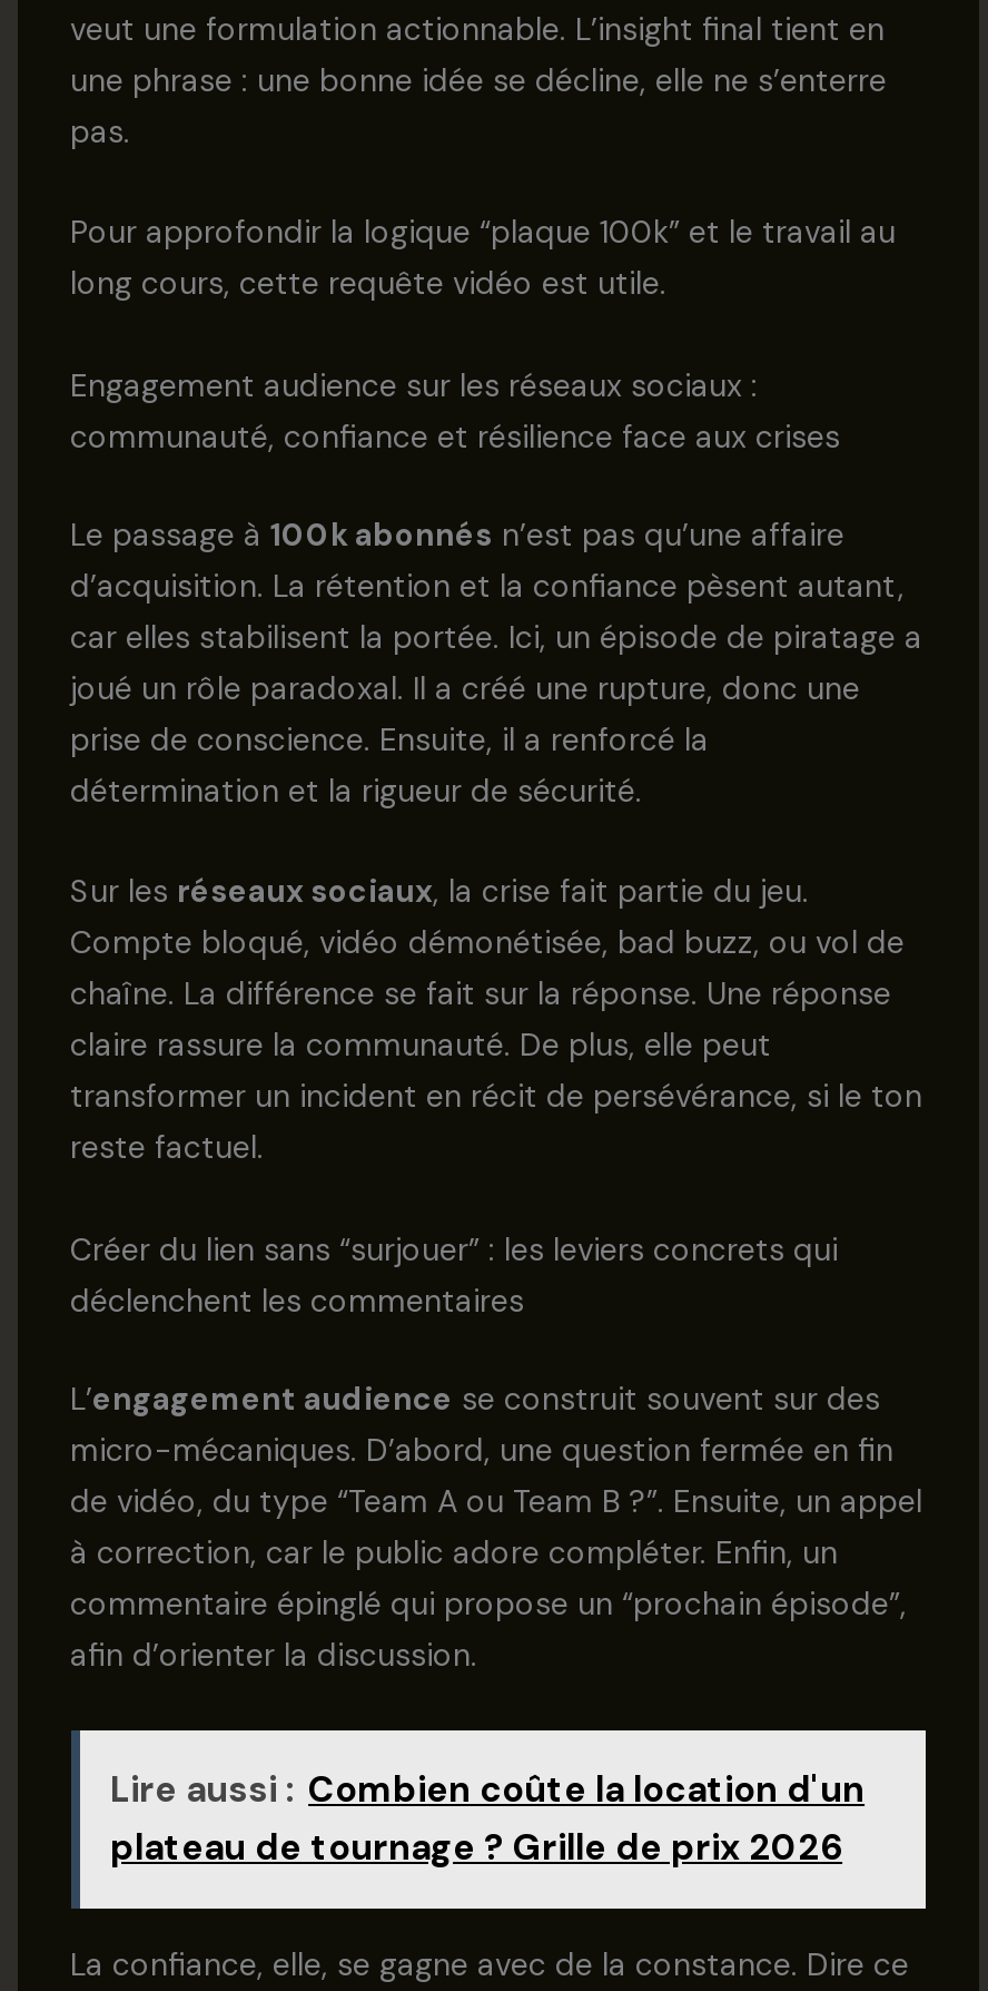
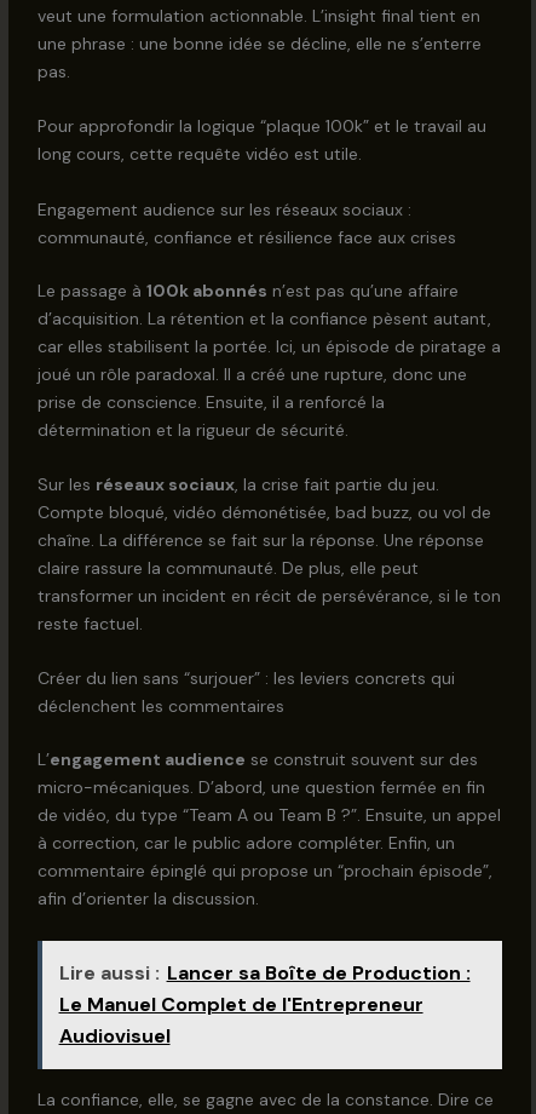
- Lire aussi : Combien coûte la location d'un
- plateau de tournage ? Grille de prix 2026
+ Lire aussi : Lancer sa Boîte de Production :
+ Le Manuel Complet de l'Entrepreneur
+ Audiovisuel
